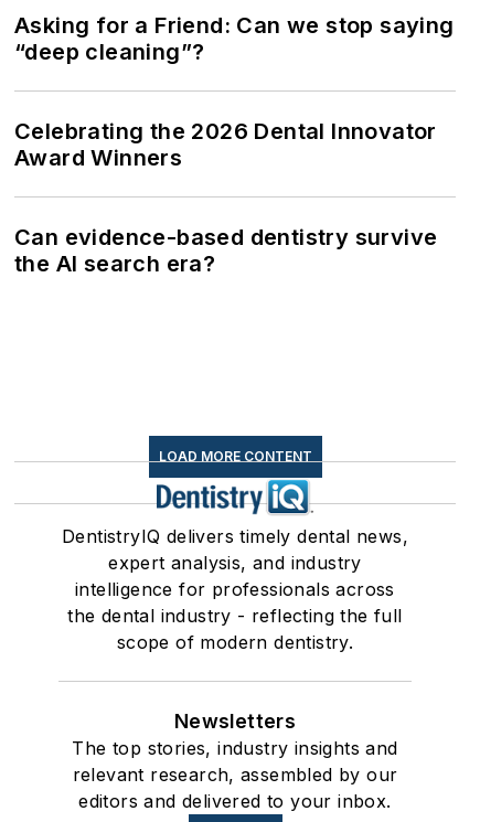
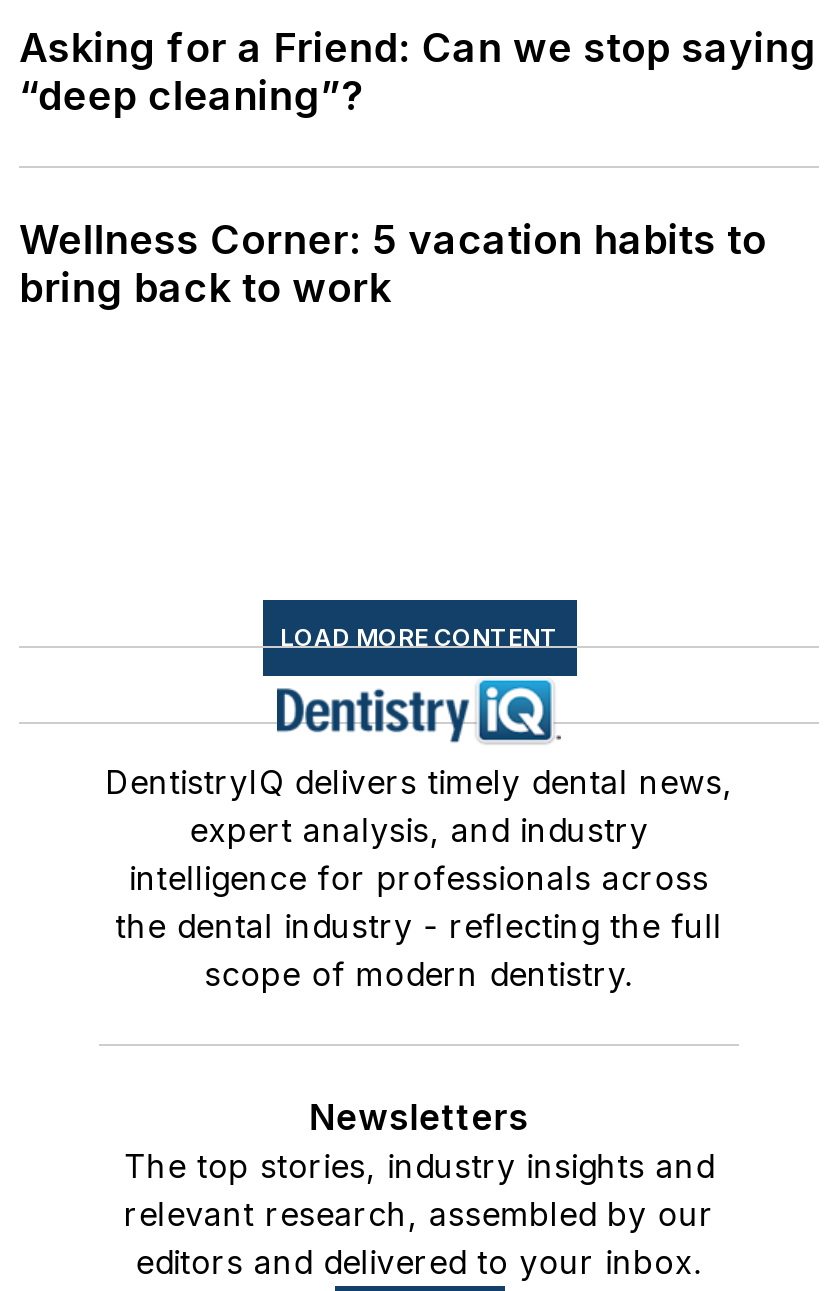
- Celebrating the 2026 Dental Innovator
- Award Winners
- Can evidence-based dentistry survive
- the AI search era?
+ Wellness Corner: 5 vacation habits to
+ bring back to work
